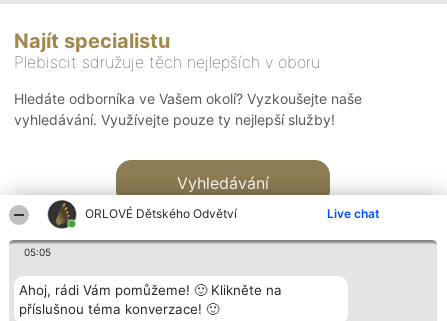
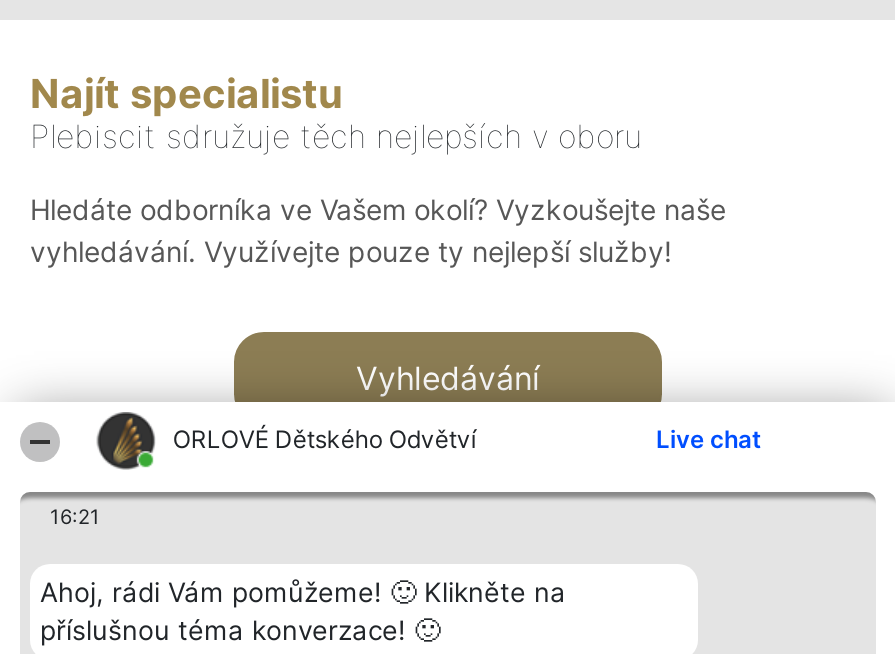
- 05:05
+ 16:21
